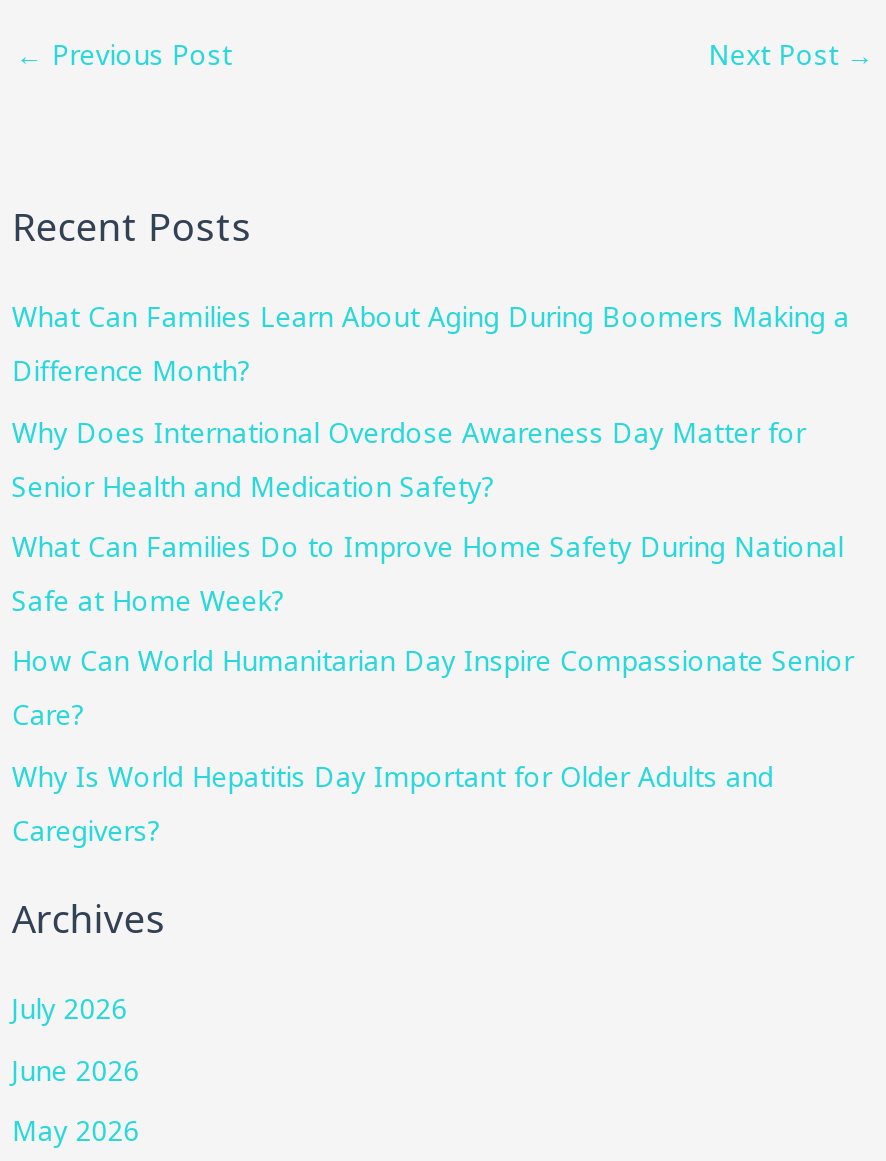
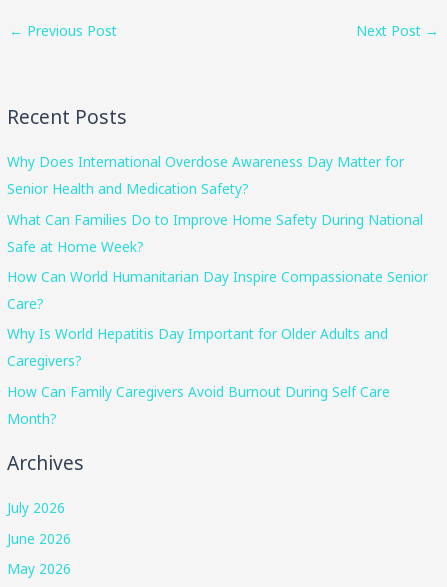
- What Can Families Learn About Aging During Boomers Making a
- Difference Month?

moved up: Why Does International Overdose Awareness Day Matter for | Senior Health and Medication Safety? | What Can Families Do to Improve Home Safety During National | Safe at Home Week? | How Can World Humanitarian Day Inspire Compassionate Senior | Care? | Why Is World Hepatitis Day Important for Older Adults and | Caregivers?

+ How Can Family Caregivers Avoid Burnout During Self Care
+ Month?
